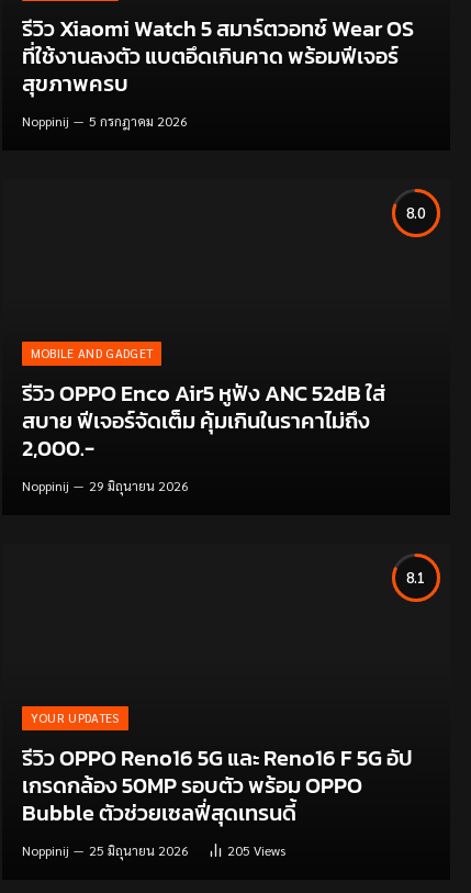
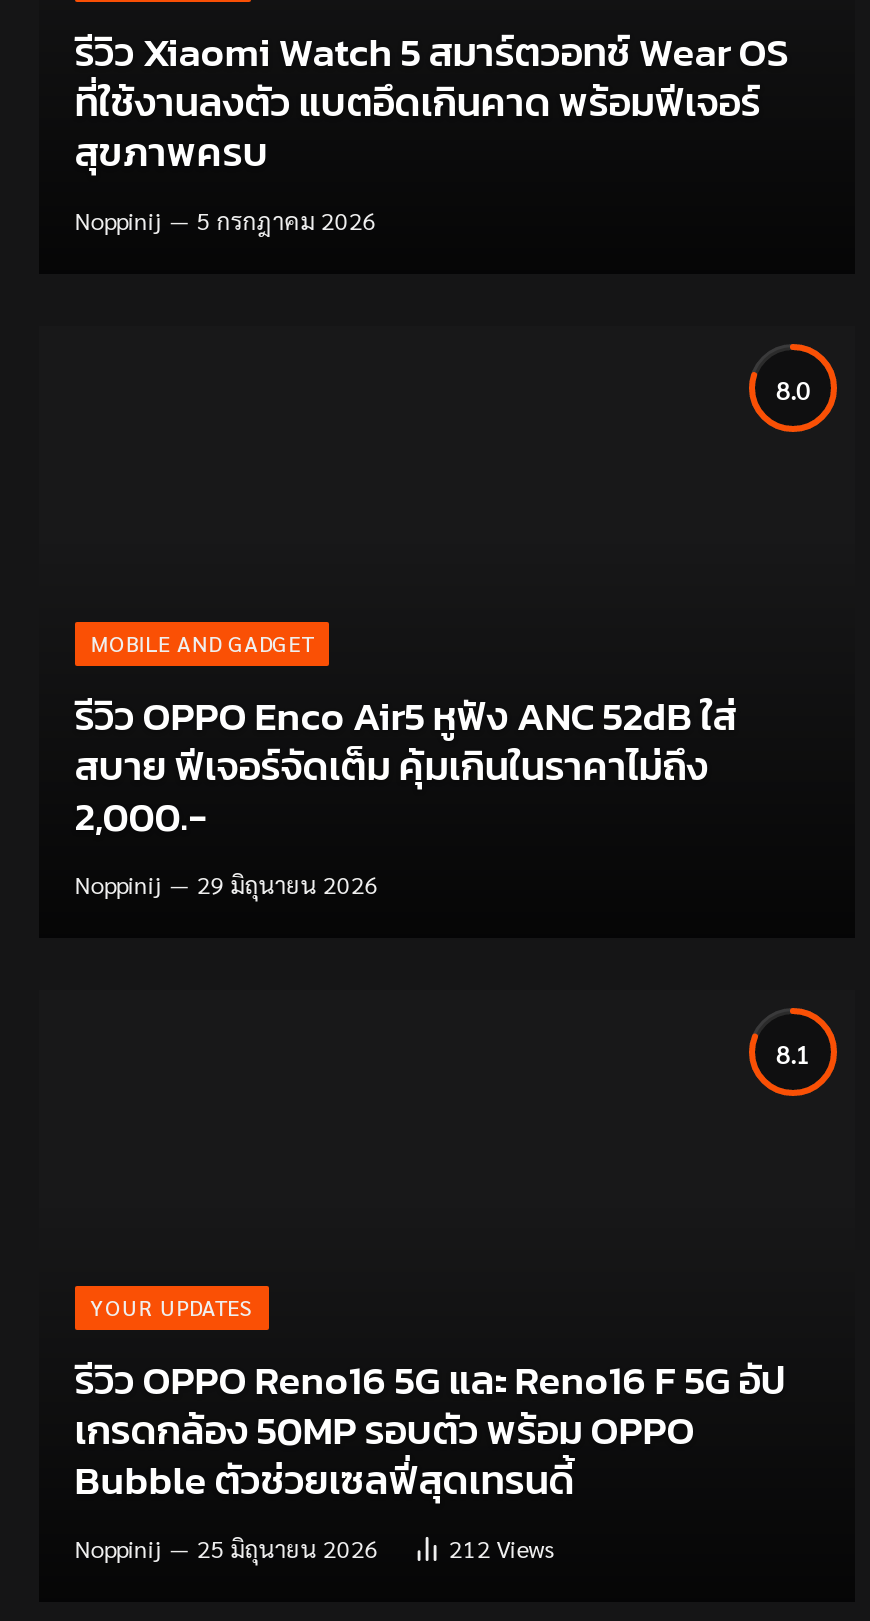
- 205 Views
+ 212 Views
